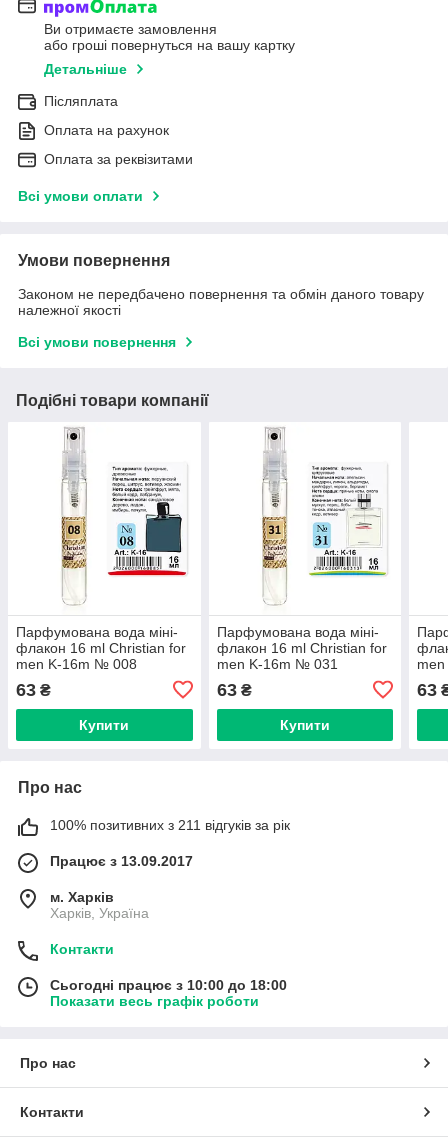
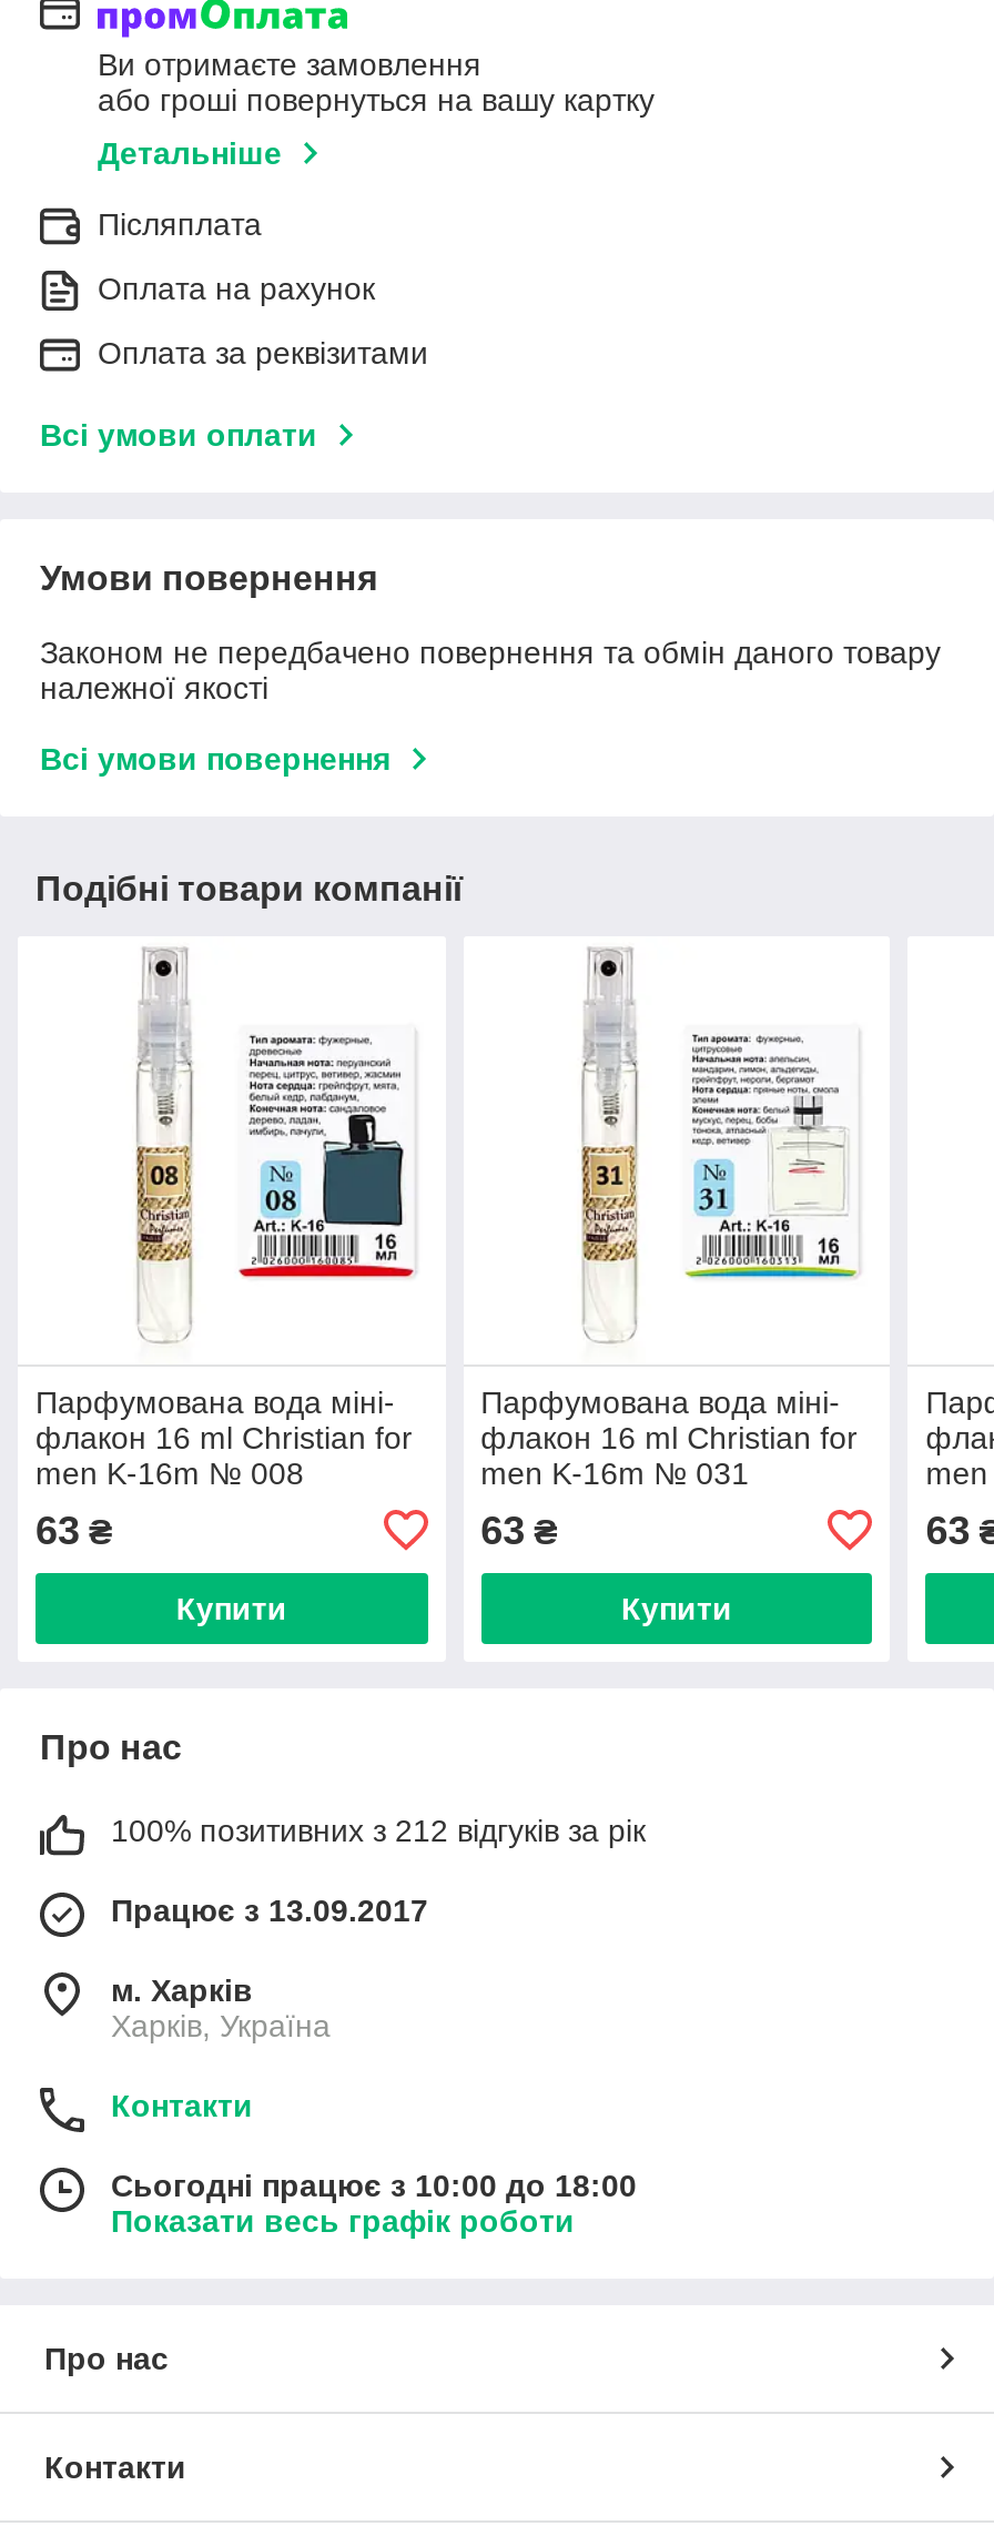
- 100% позитивних з 211 відгуків за рік
+ 100% позитивних з 212 відгуків за рік
